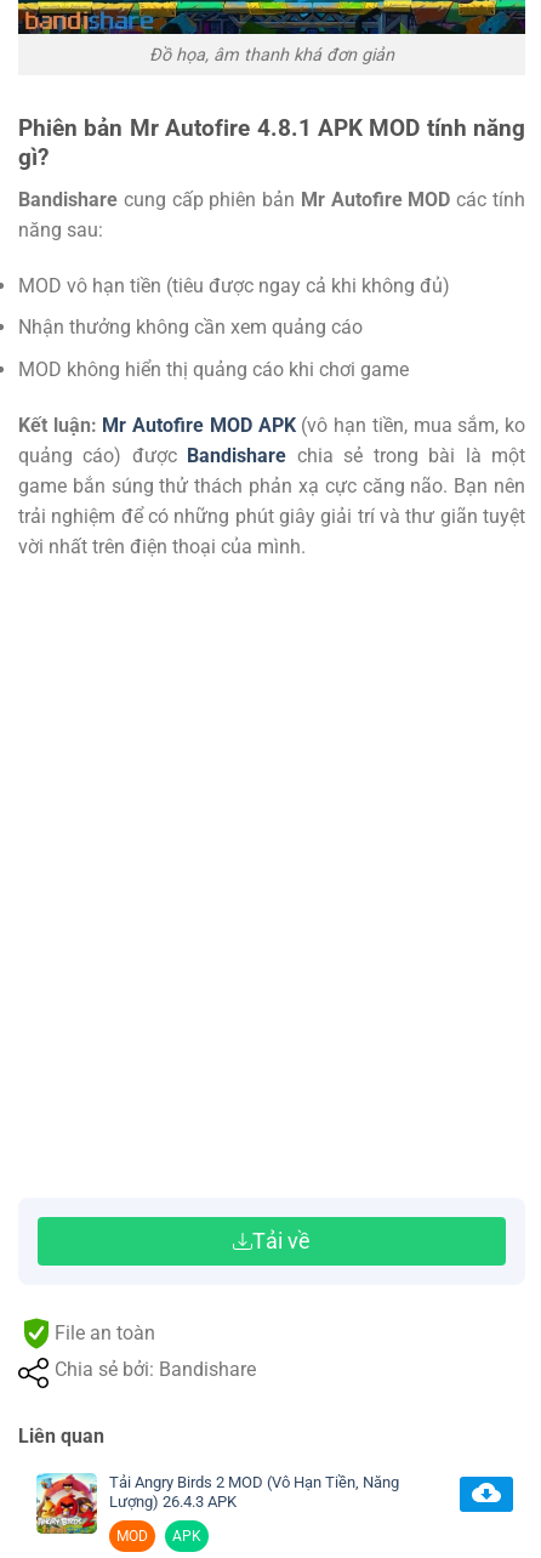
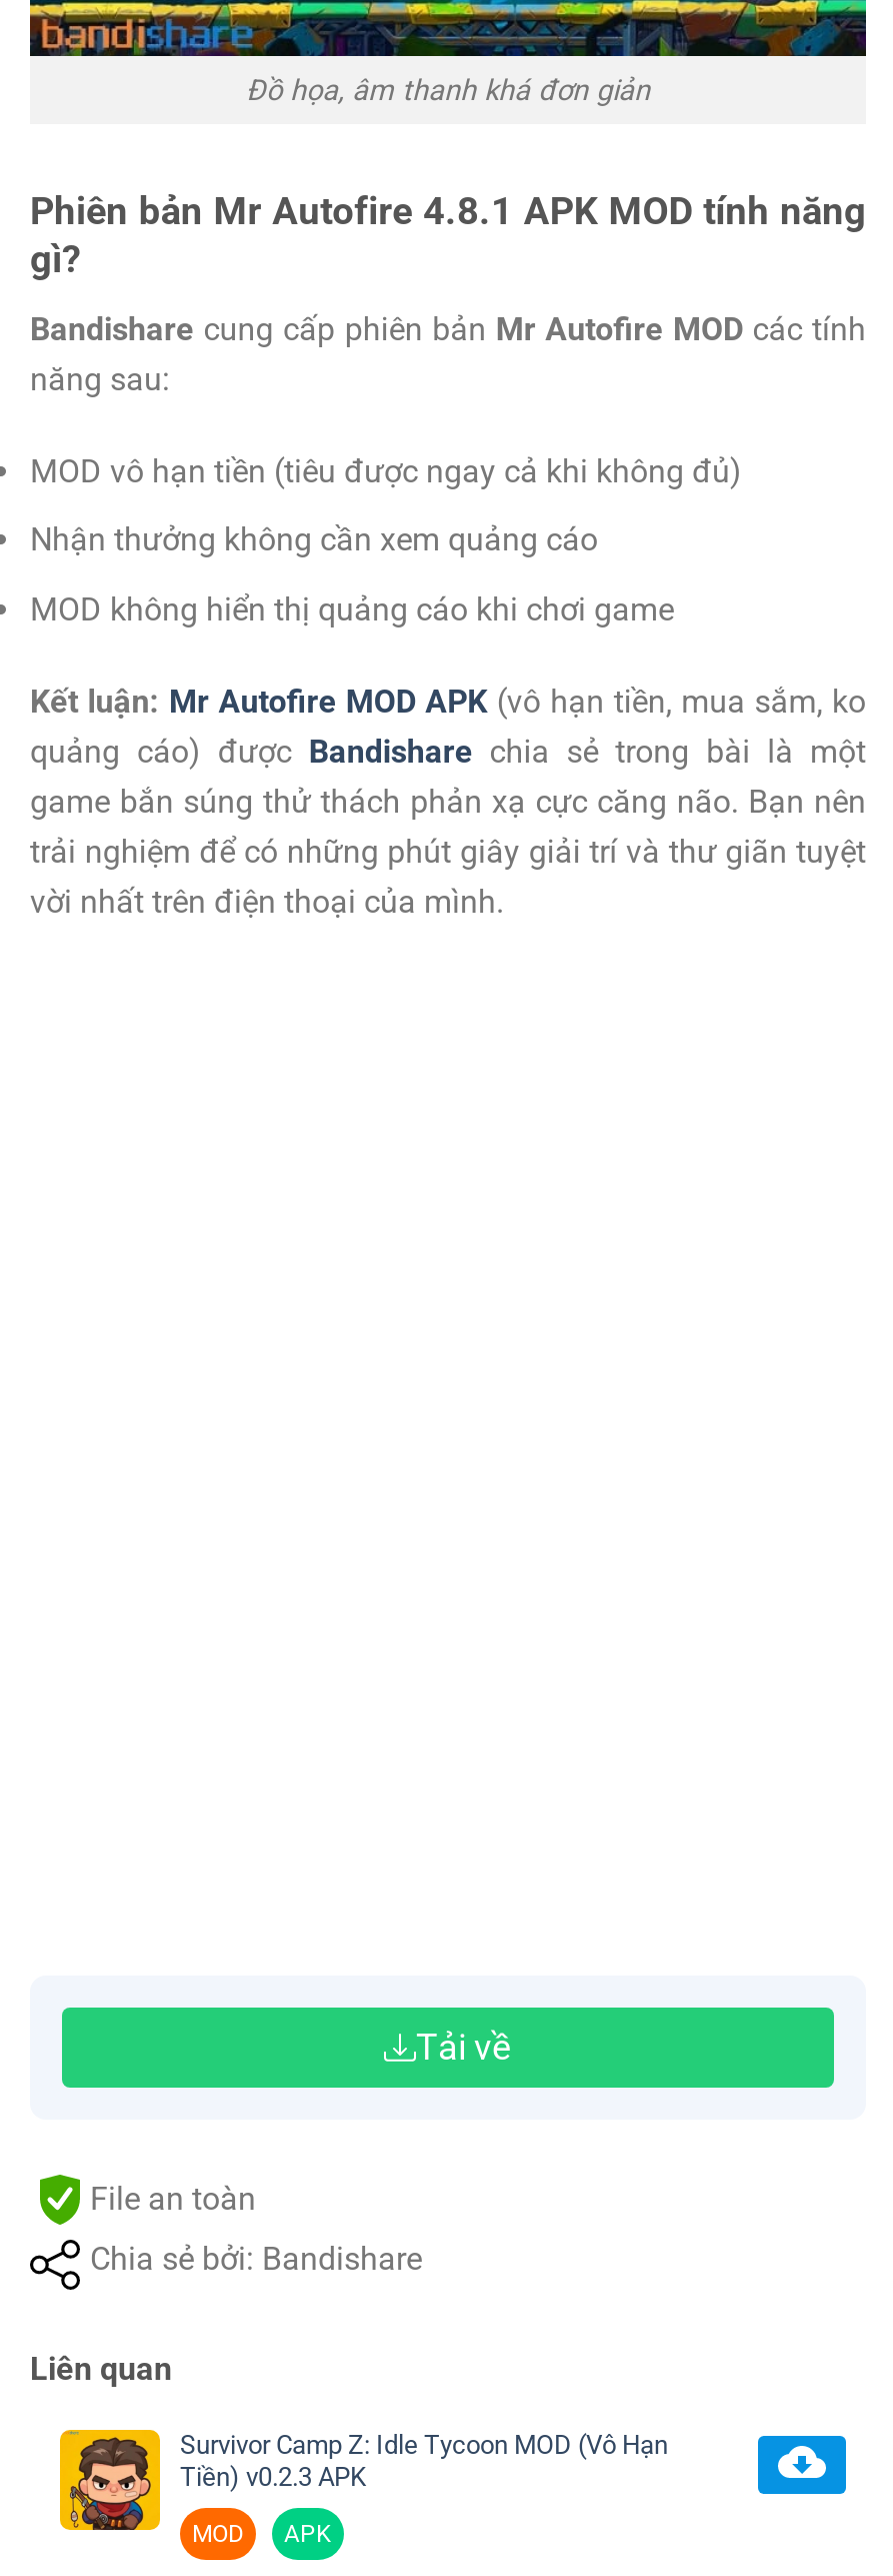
- [image]
- Tải Angry Birds 2 MOD (Vô Hạn Tiền, Năng
- Lượng) 26.4.3 APK
+ [image]
+ Survivor Camp Z: Idle Tycoon MOD (Vô Hạn
+ Tiền) v0.2.3 APK
